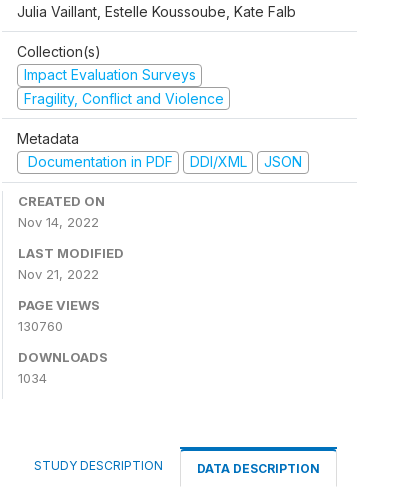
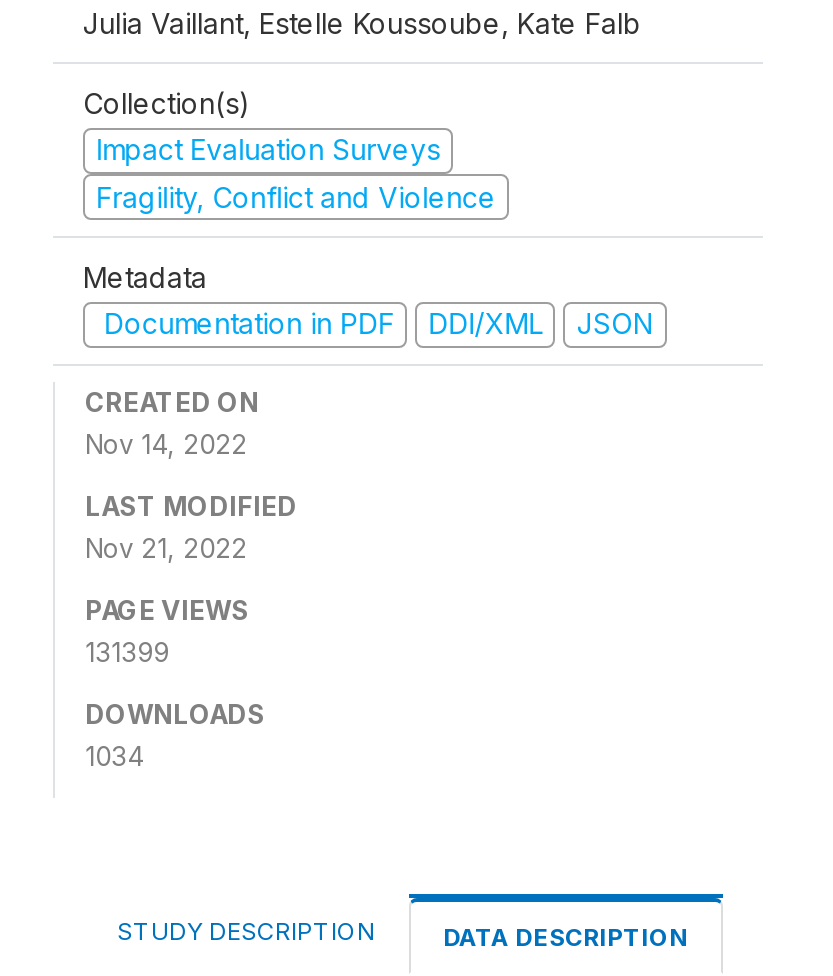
- 130760
+ 131399
